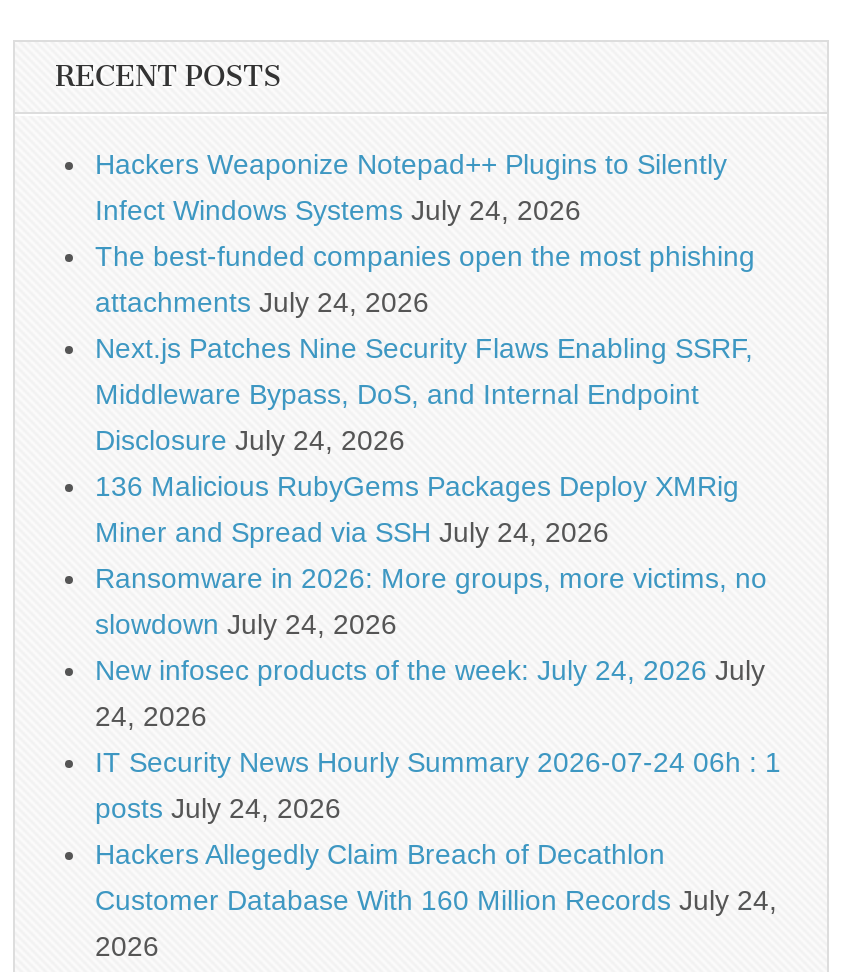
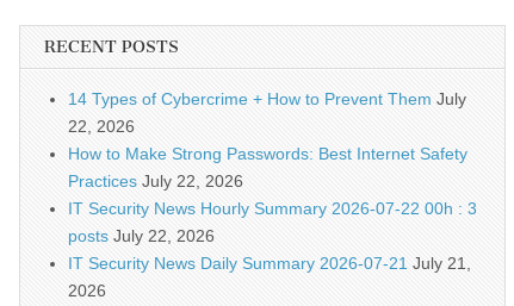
- Hackers Weaponize Notepad++ Plugins to Silently
- Infect Windows Systems July 24, 2026
- The best-funded companies open the most phishing
- attachments July 24, 2026
- Next.js Patches Nine Security Flaws Enabling SSRF,
- Middleware Bypass, DoS, and Internal Endpoint
- Disclosure July 24, 2026
- 136 Malicious RubyGems Packages Deploy XMRig
- Miner and Spread via SSH July 24, 2026
- Ransomware in 2026: More groups, more victims, no
- slowdown July 24, 2026
- New infosec products of the week: July 24, 2026 July
- 24, 2026
- IT Security News Hourly Summary 2026-07-24 06h : 1
- posts July 24, 2026
- Hackers Allegedly Claim Breach of Decathlon
- Customer Database With 160 Million Records July 24,
+ 14 Types of Cybercrime + How to Prevent Them July
+ 22, 2026
+ How to Make Strong Passwords: Best Internet Safety
+ Practices July 22, 2026
+ IT Security News Hourly Summary 2026-07-22 00h : 3
+ posts July 22, 2026
+ IT Security News Daily Summary 2026-07-21 July 21,
